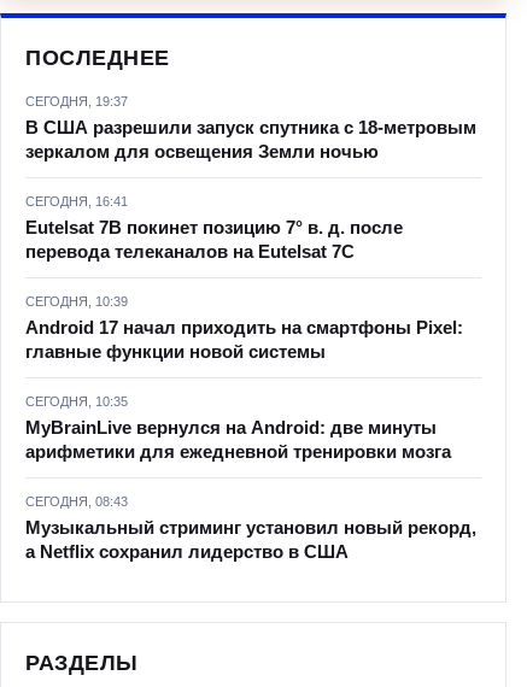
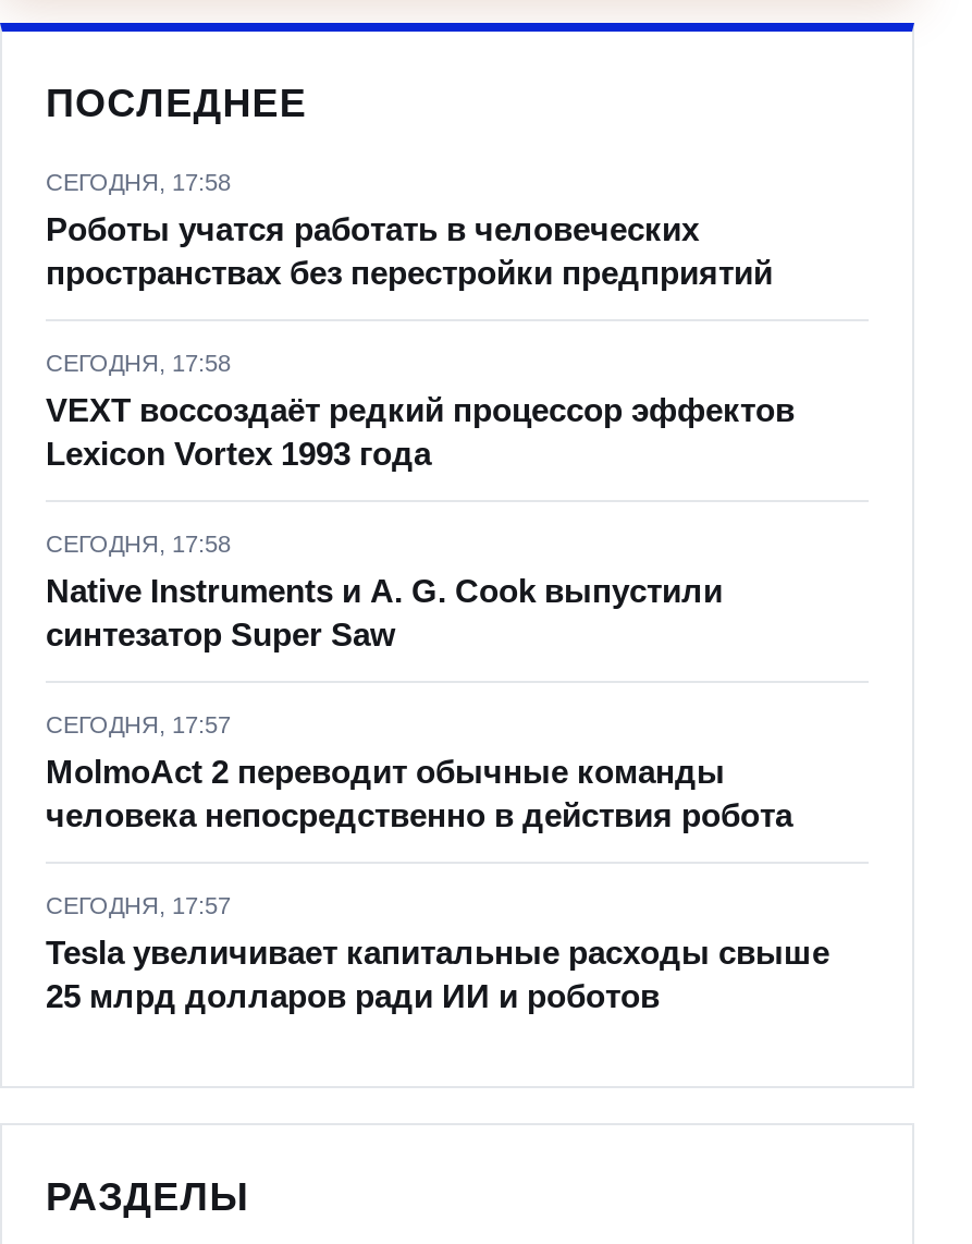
- СЕГОДНЯ, 19:37
- В США разрешили запуск спутника с 18-метровым
- зеркалом для освещения Земли ночью
+ СЕГОДНЯ, 17:58
+ Роботы учатся работать в человеческих
+ пространствах без перестройки предприятий

- СЕГОДНЯ, 16:41
- Eutelsat 7B покинет позицию 7° в. д. после
- перевода телеканалов на Eutelsat 7C
+ СЕГОДНЯ, 17:58
+ VEXT воссоздаёт редкий процессор эффектов
+ Lexicon Vortex 1993 года

- СЕГОДНЯ, 10:39
- Android 17 начал приходить на смартфоны Pixel:
- главные функции новой системы
+ СЕГОДНЯ, 17:58
+ Native Instruments и A. G. Cook выпустили
+ синтезатор Super Saw

- СЕГОДНЯ, 10:35
- MyBrainLive вернулся на Android: две минуты
- арифметики для ежедневной тренировки мозга
+ СЕГОДНЯ, 17:57
+ MolmoAct 2 переводит обычные команды
+ человека непосредственно в действия робота

- СЕГОДНЯ, 08:43
- Музыкальный стриминг установил новый рекорд,
- а Netflix сохранил лидерство в США
+ СЕГОДНЯ, 17:57
+ Tesla увеличивает капитальные расходы свыше
+ 25 млрд долларов ради ИИ и роботов
